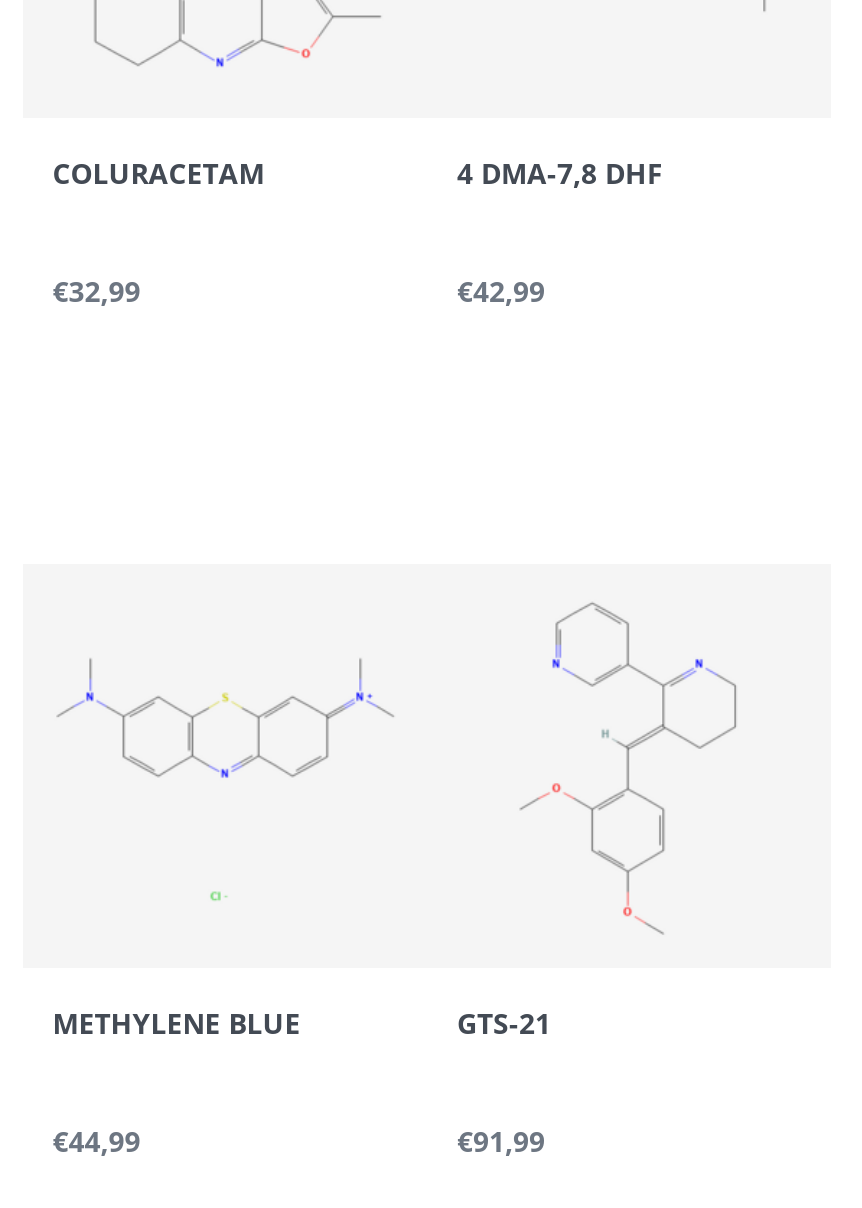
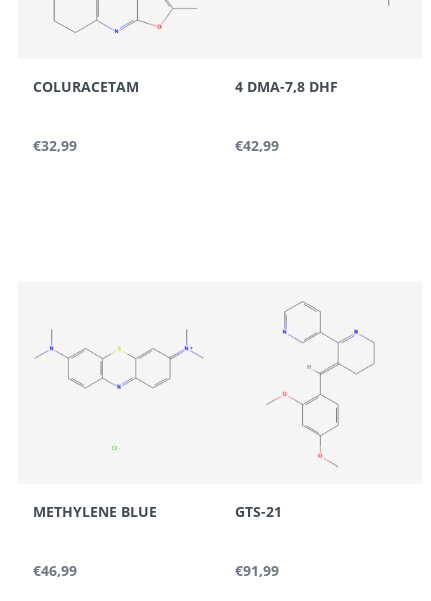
- €44,99
+ €46,99
